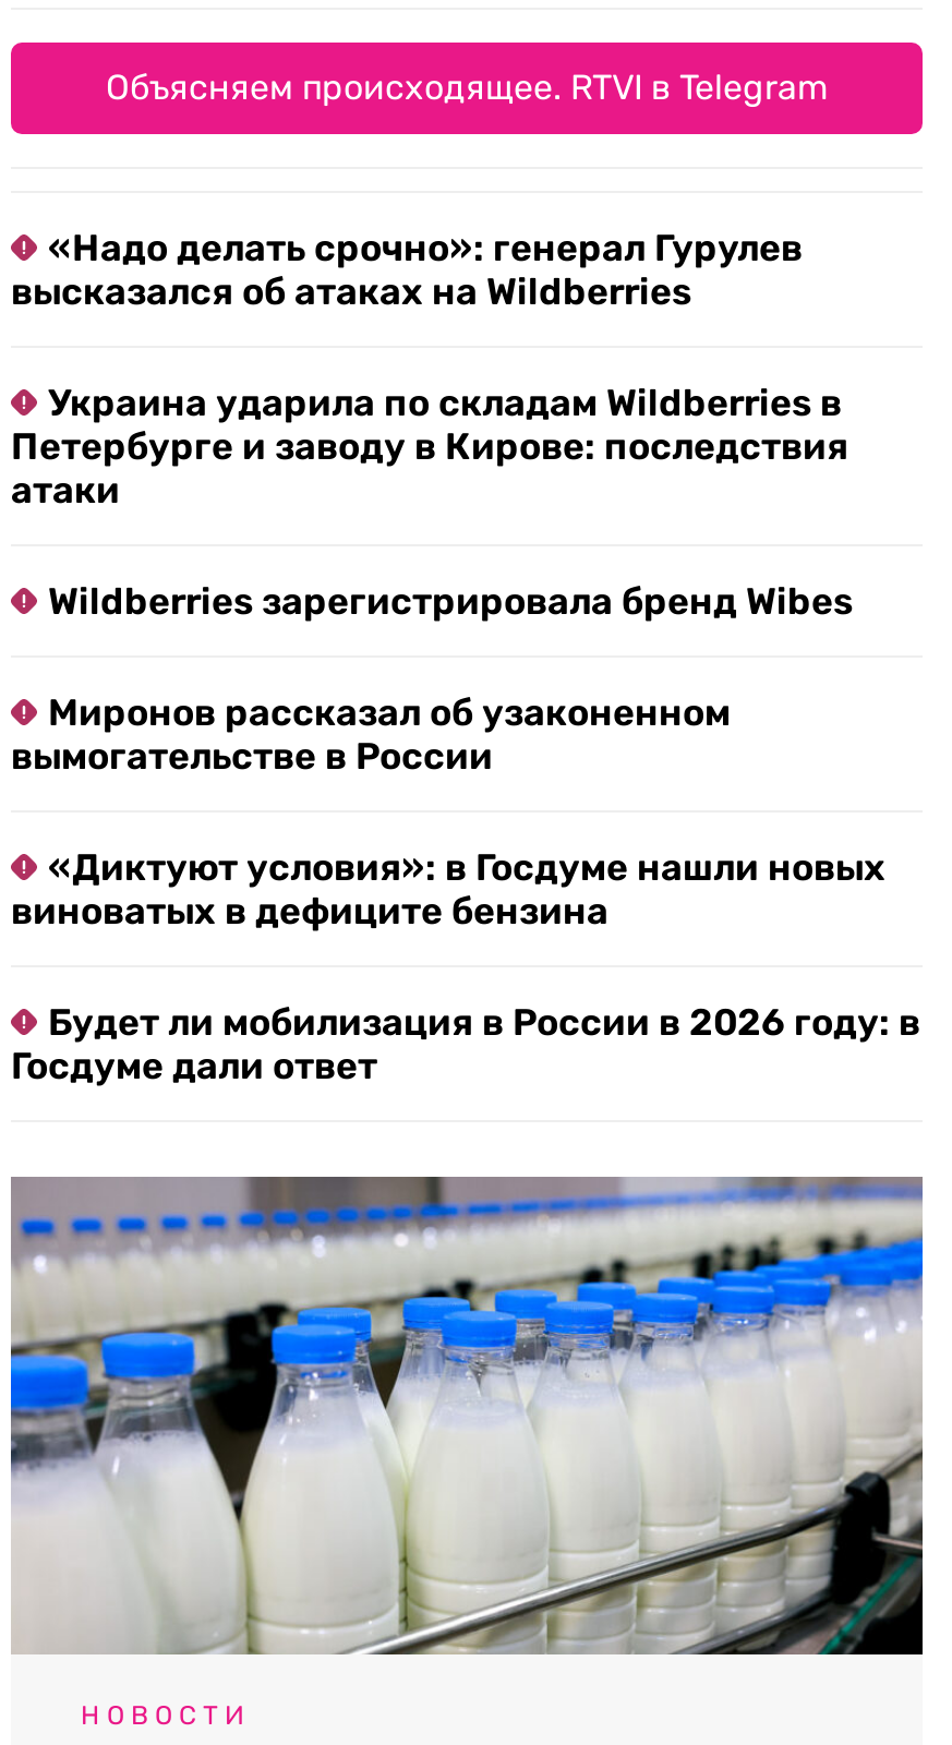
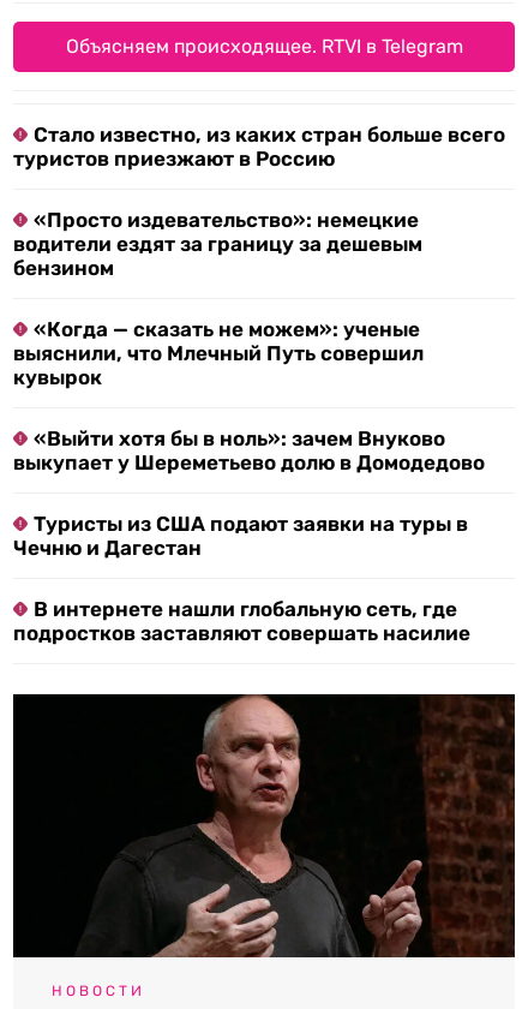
- «Надо делать срочно»: генерал Гурулев
- высказался об атаках на Wildberries
+ Стало известно, из каких стран больше всего
+ туристов приезжают в Россию

- Украина ударила по складам Wildberries в
- Петербурге и заводу в Кирове: последствия
- атаки
+ «Просто издевательство»: немецкие
+ водители ездят за границу за дешевым
+ бензином

- Wildberries зарегистрировала бренд Wibes
+ «Когда — сказать не можем»: ученые
+ выяснили, что Млечный Путь совершил
+ кувырок

- Миронов рассказал об узаконенном
- вымогательстве в России
+ «Выйти хотя бы в ноль»: зачем Внуково
+ выкупает у Шереметьево долю в Домодедово

- «Диктуют условия»: в Госдуме нашли новых
- виноватых в дефиците бензина
+ Туристы из США подают заявки на туры в
+ Чечню и Дагестан

- Будет ли мобилизация в России в 2026 году: в
- Госдуме дали ответ
+ В интернете нашли глобальную сеть, где
+ подростков заставляют совершать насилие

- [image]
+ [image]
